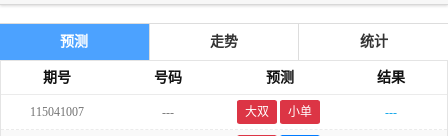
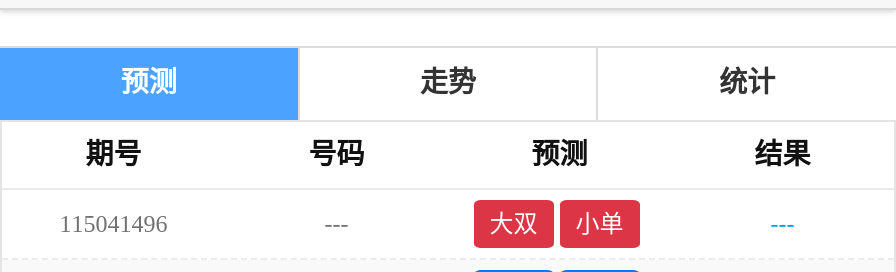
- 115041007
+ 115041496
